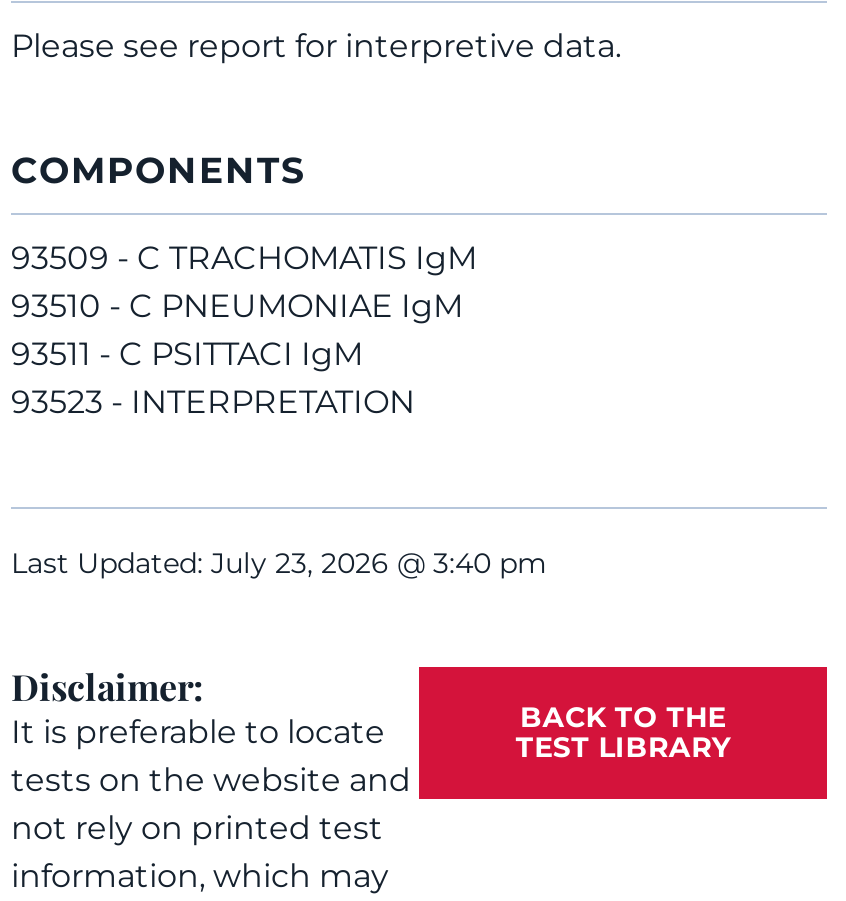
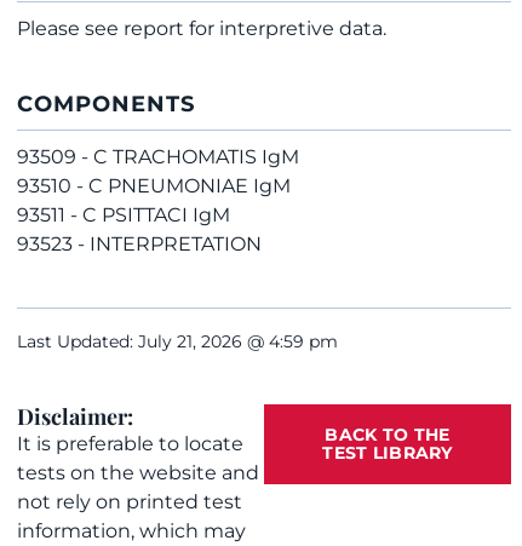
- Last Updated: July 23, 2026 @ 3:40 pm
+ Last Updated: July 21, 2026 @ 4:59 pm
